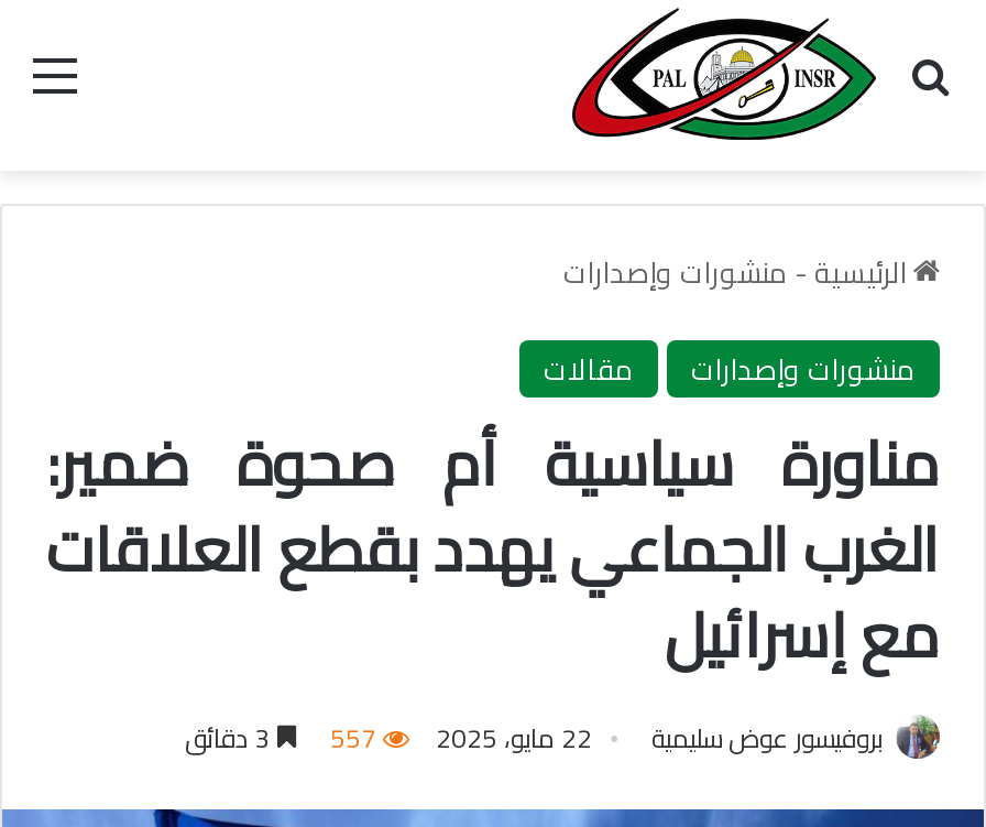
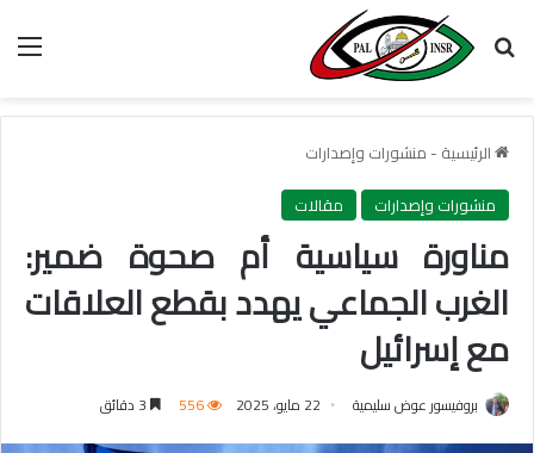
- 557
+ 556
